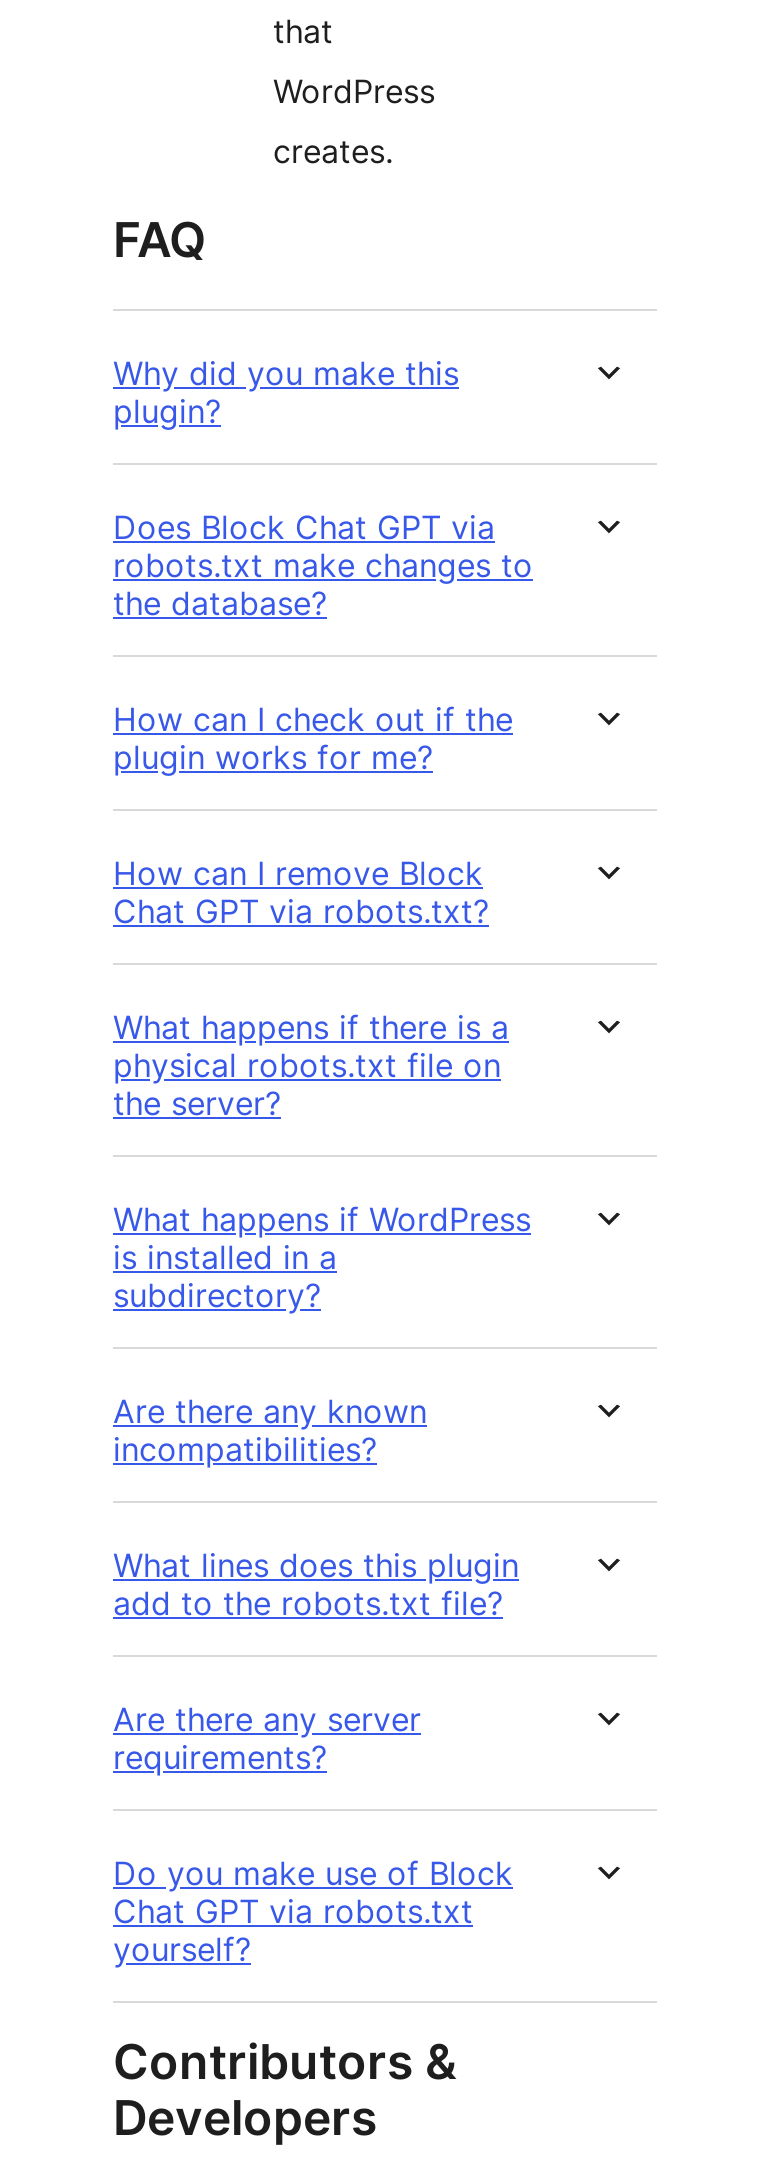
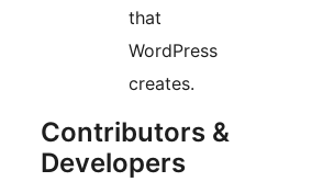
- FAQ
- Why did you make this
- plugin?
- Does Block Chat GPT via
- robots.txt make changes to
- the database?
- How can I check out if the
- plugin works for me?
- How can I remove Block
- Chat GPT via robots.txt?
- What happens if there is a
- physical robots.txt file on
- the server?
- What happens if WordPress
- is installed in a
- subdirectory?
- Are there any known
- incompatibilities?
- What lines does this plugin
- add to the robots.txt file?
- Are there any server
- requirements?
- Do you make use of Block
- Chat GPT via robots.txt
- yourself?
